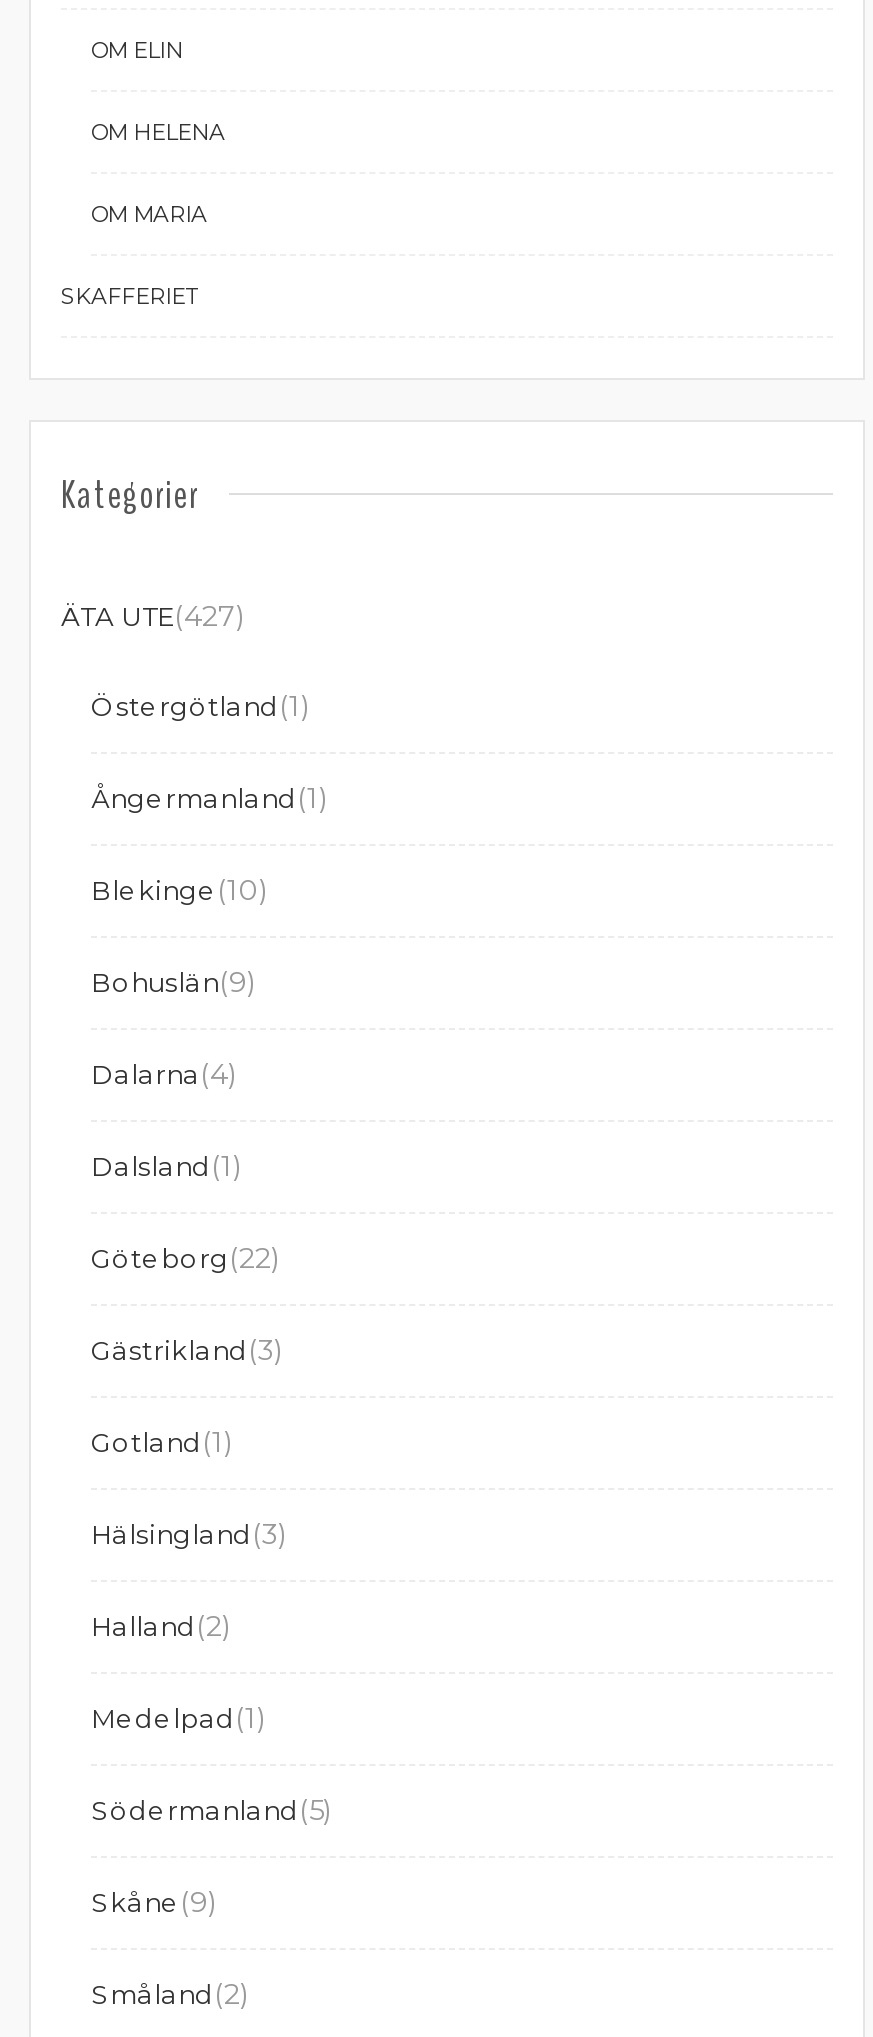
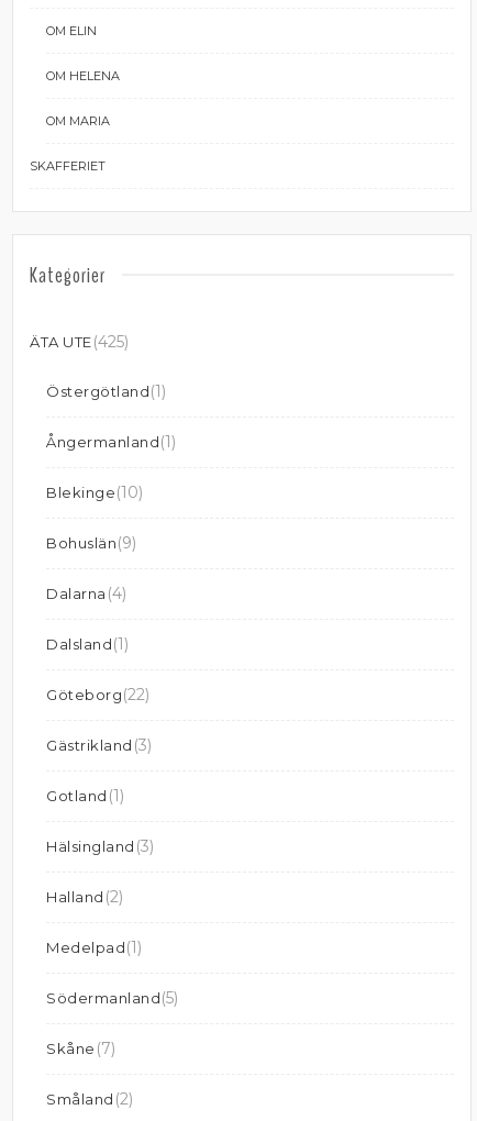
- ÄTA UTE(427)
+ ÄTA UTE(425)

- Skåne (9)
+ Skåne (7)
